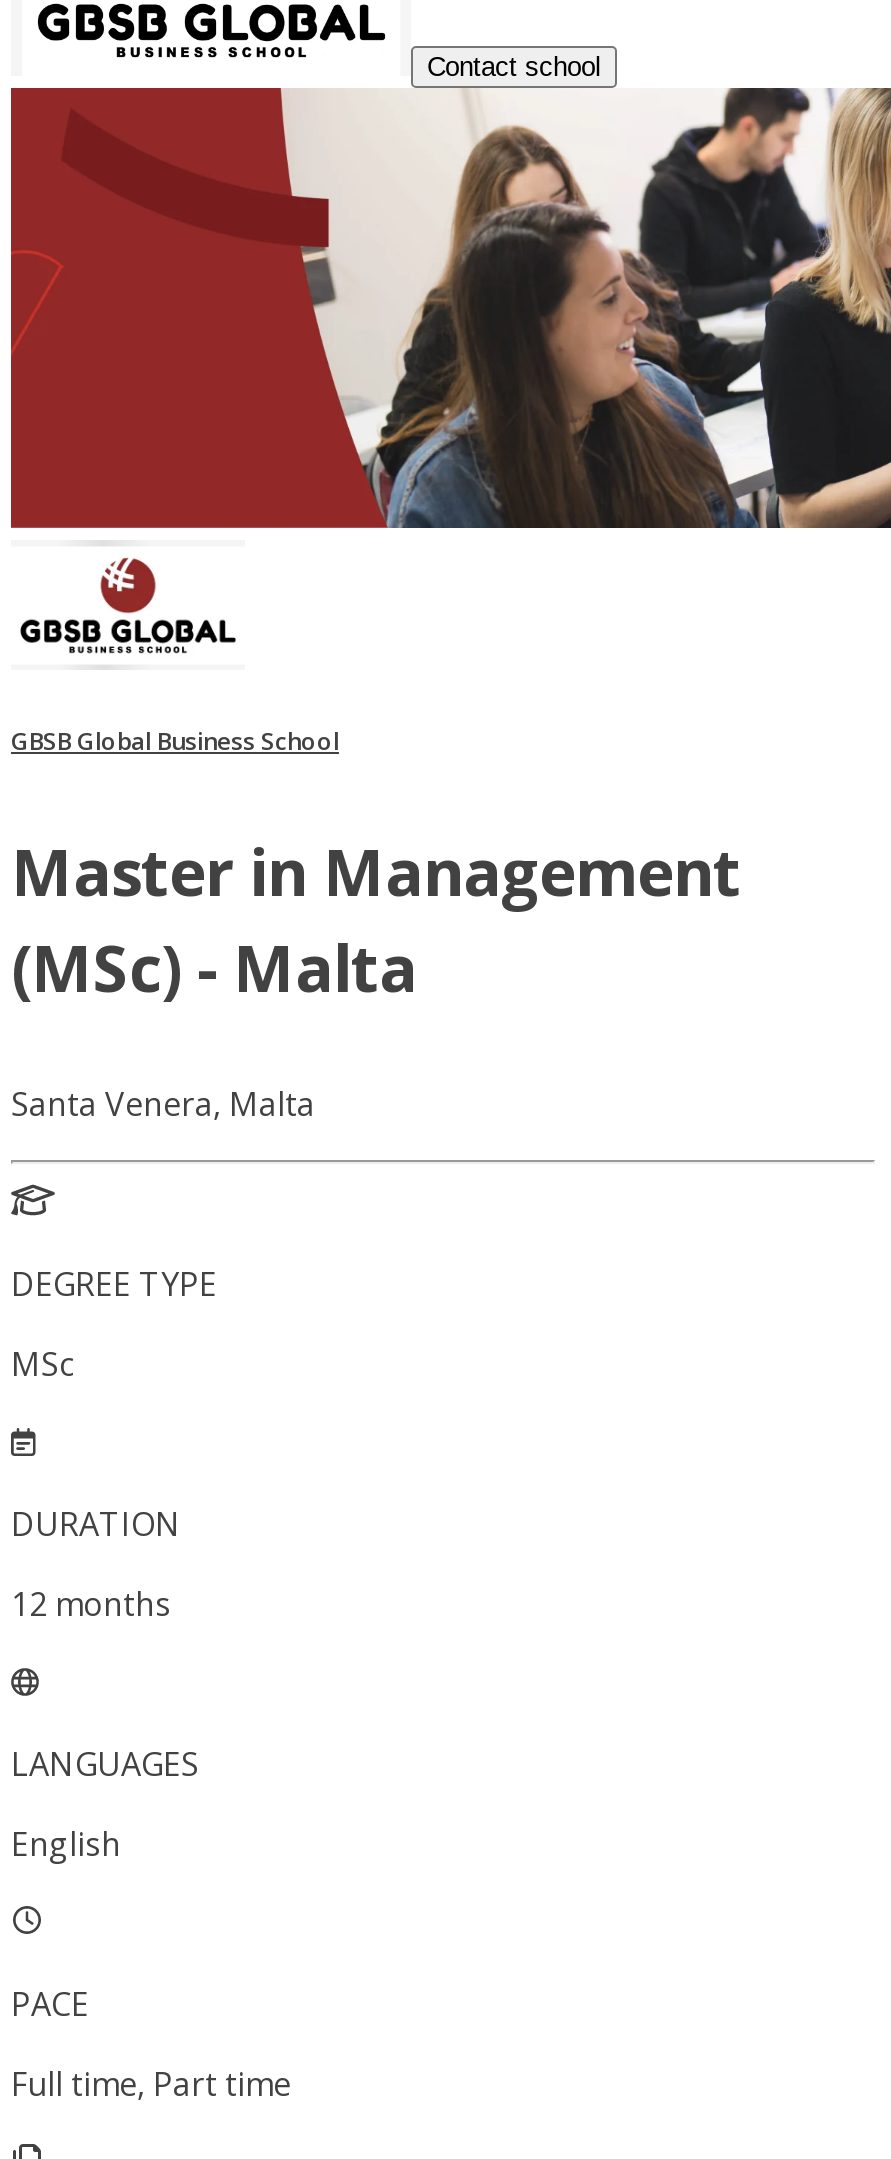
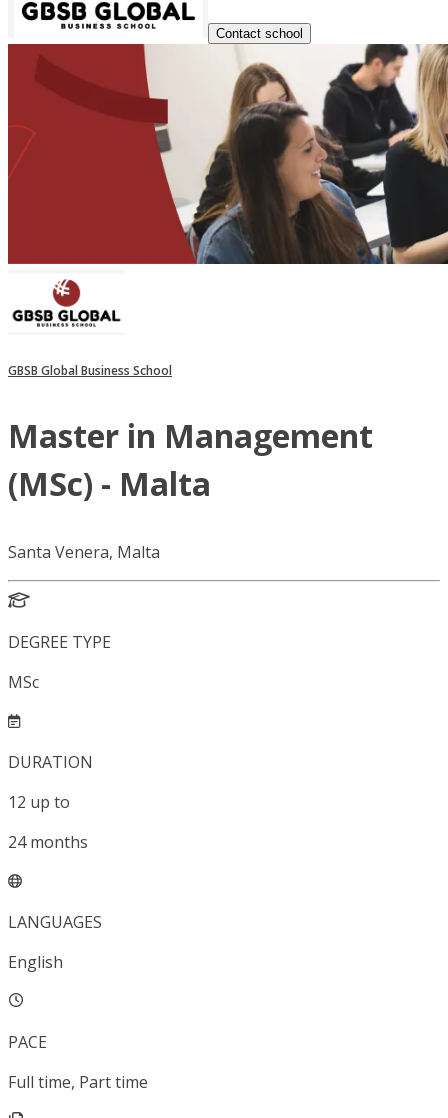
- 12 months
+ 12 up to
+ 24 months
